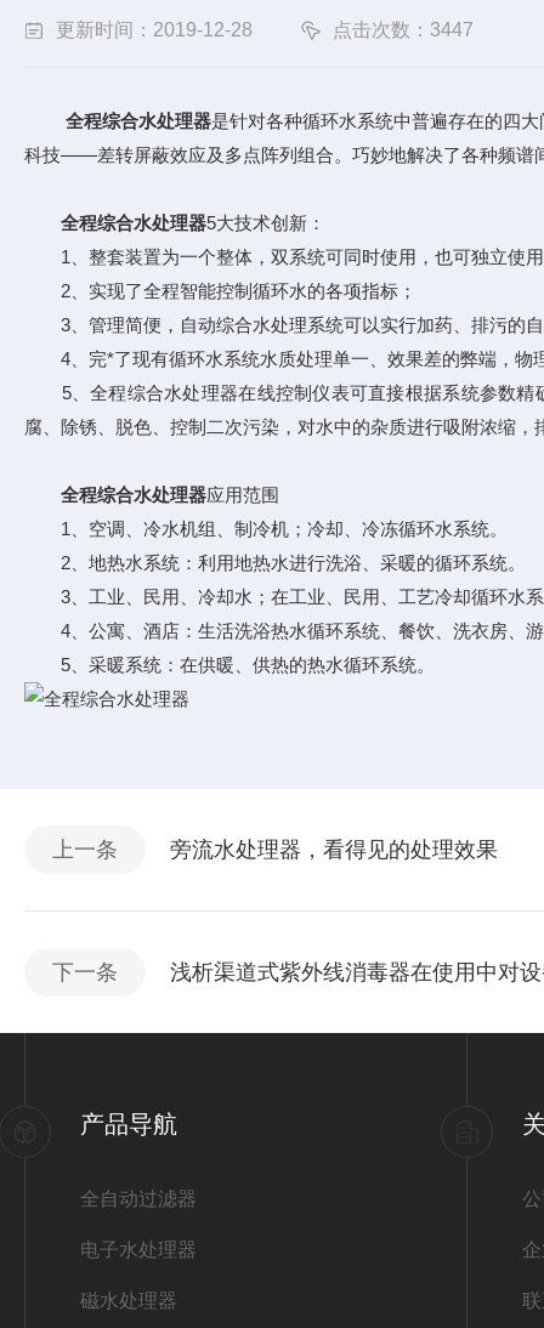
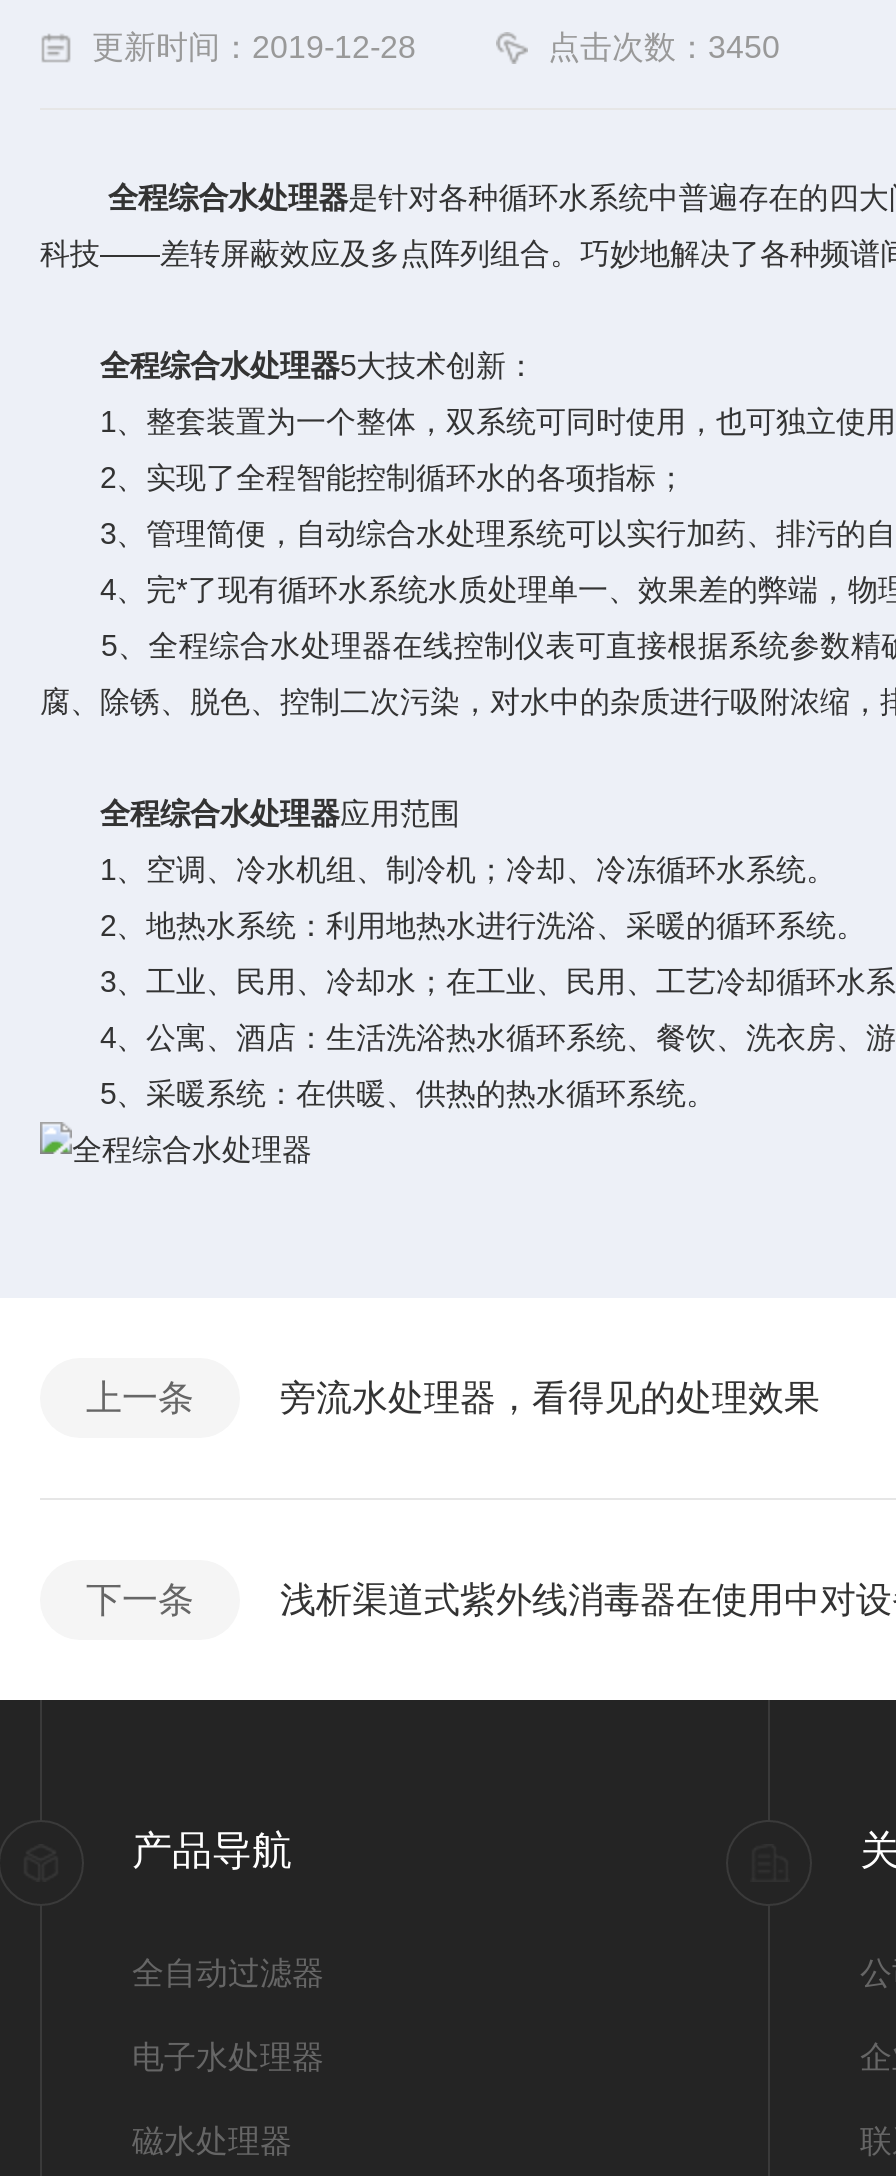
- 点击次数：3447
+ 点击次数：3450
